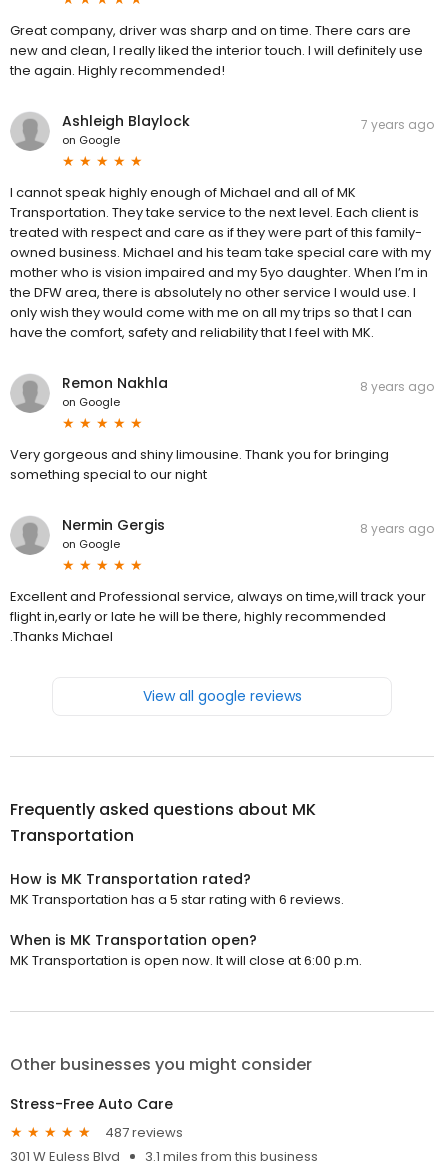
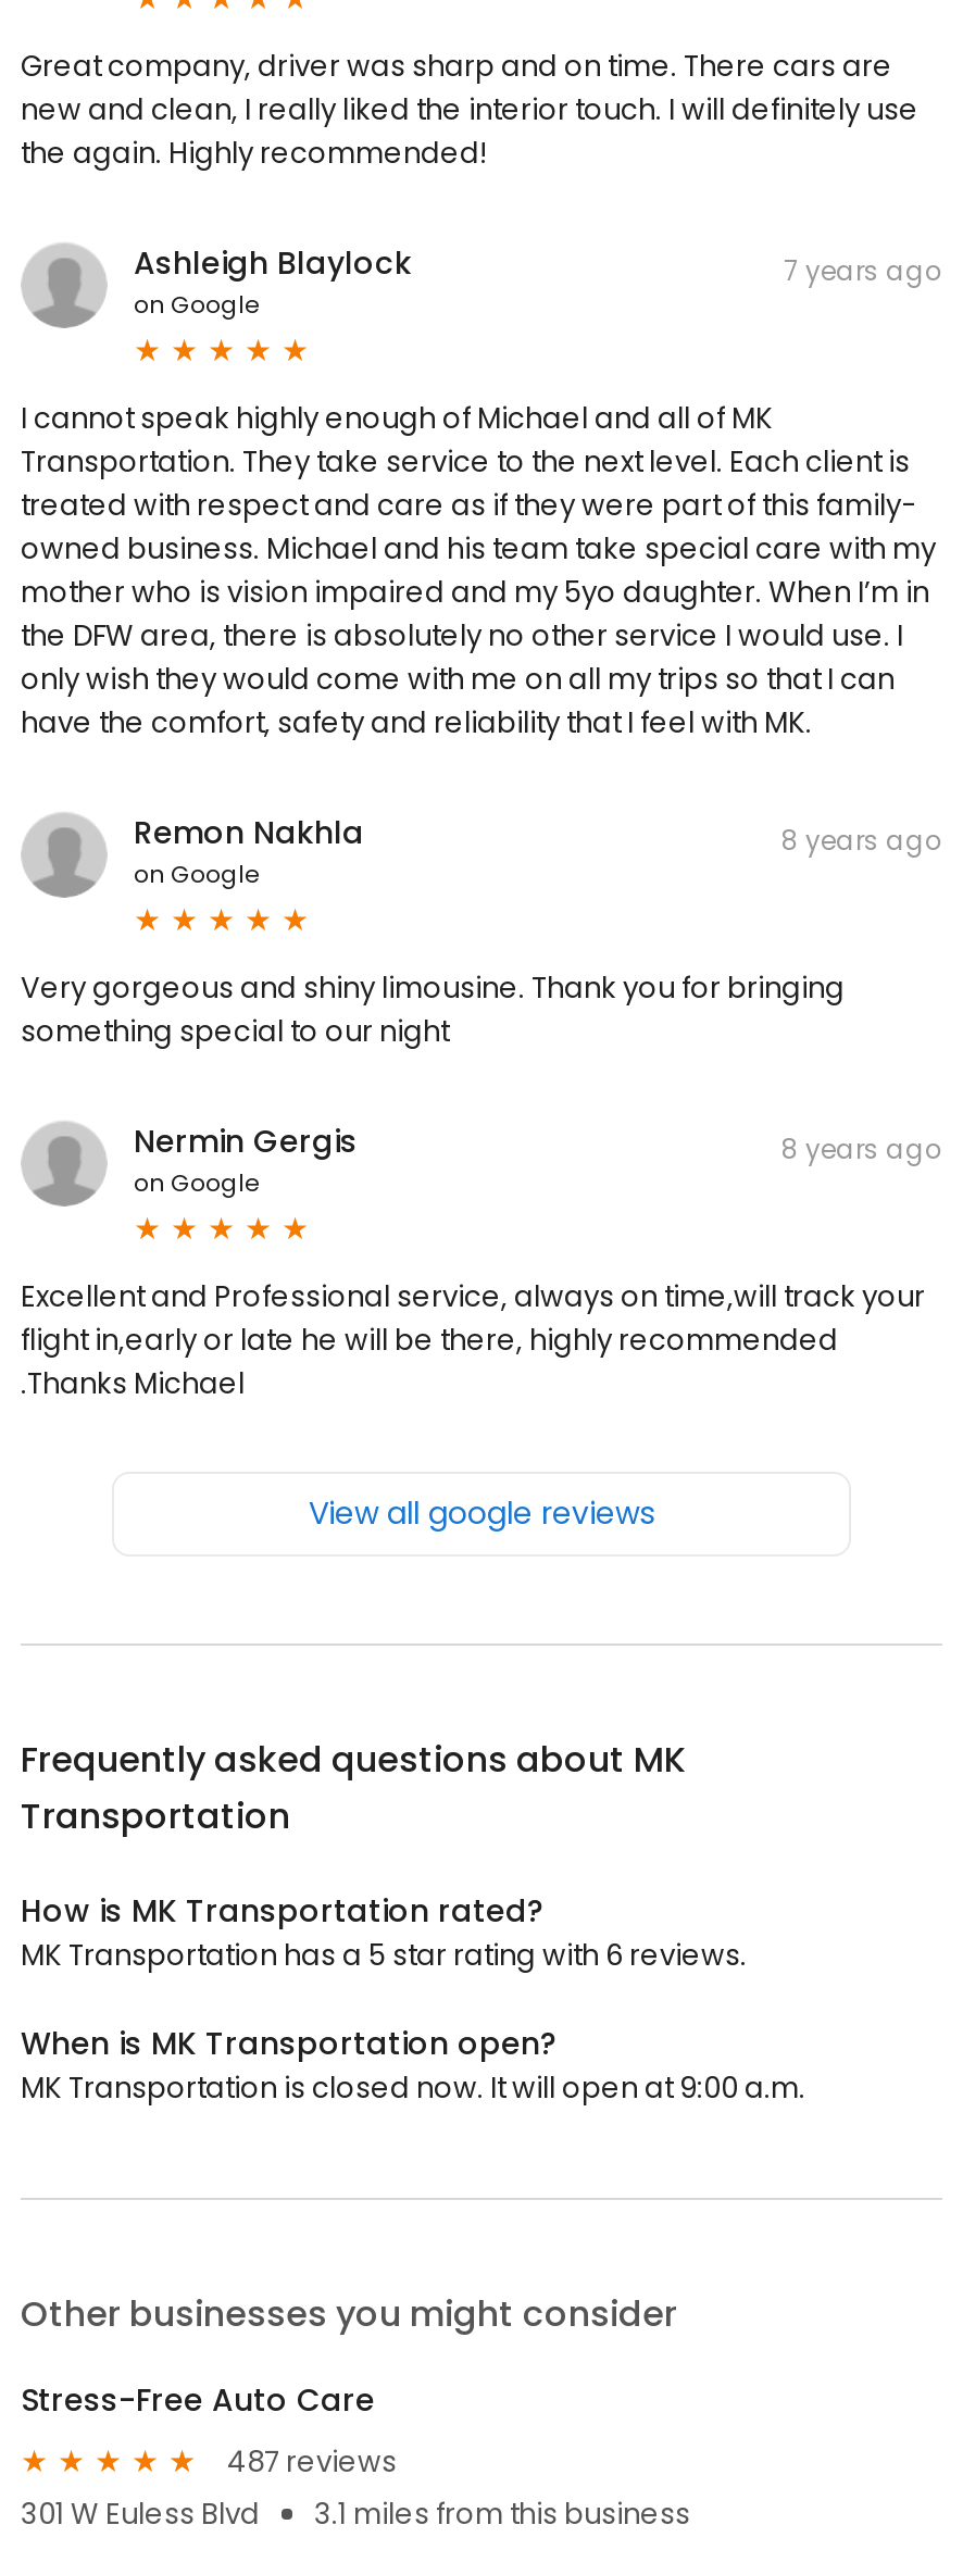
- MK Transportation is open now. It will close at 6:00 p.m.
+ MK Transportation is closed now. It will open at 9:00 a.m.
